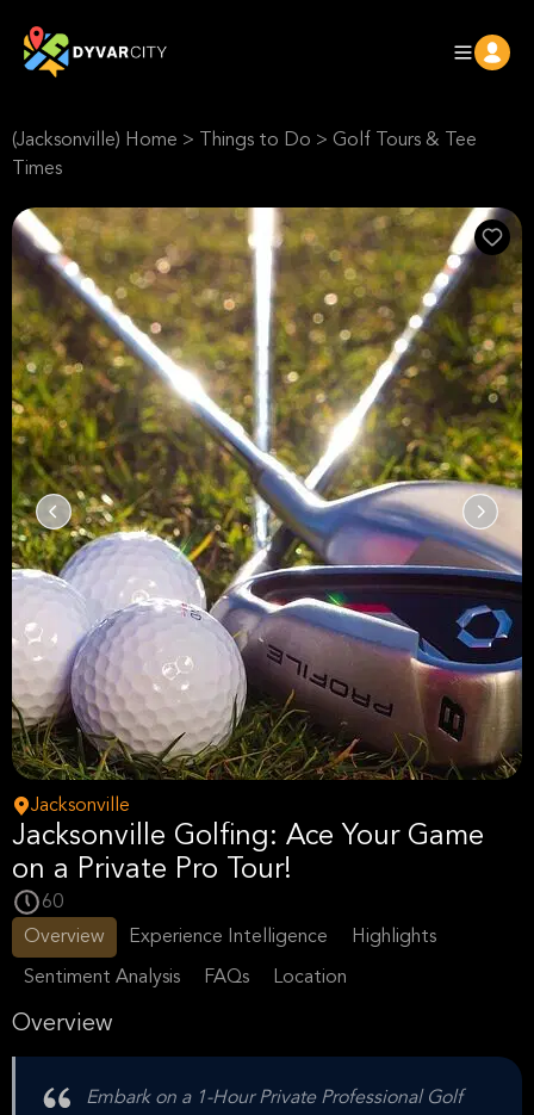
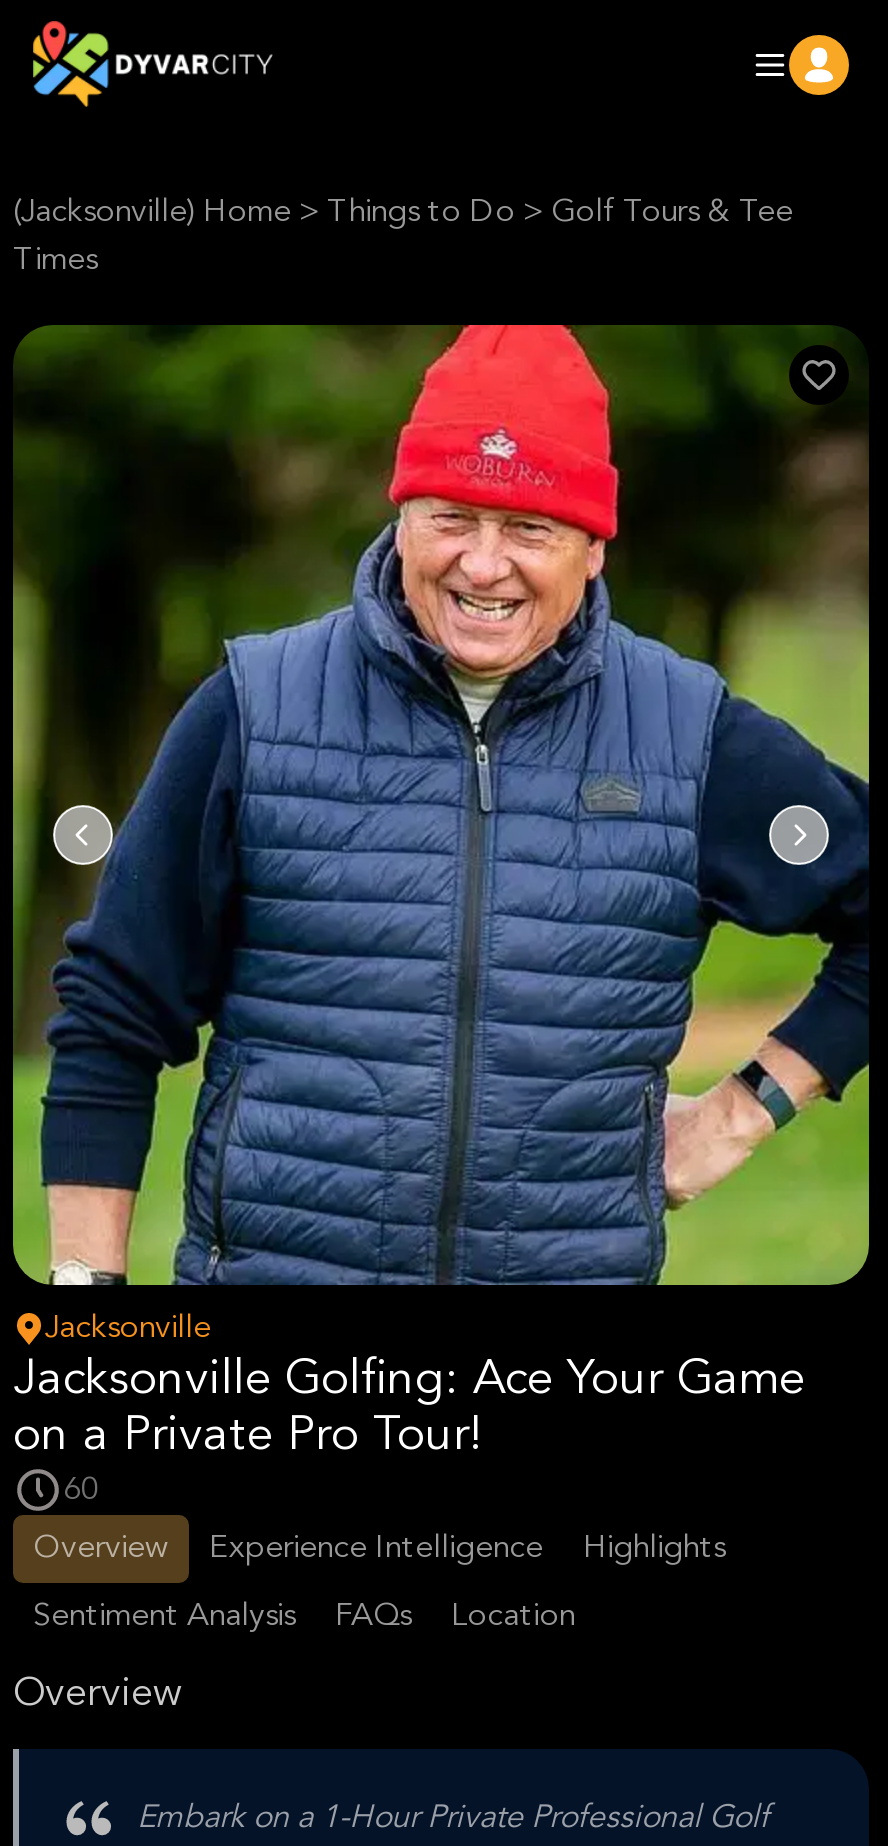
- [image]
+ [image]
